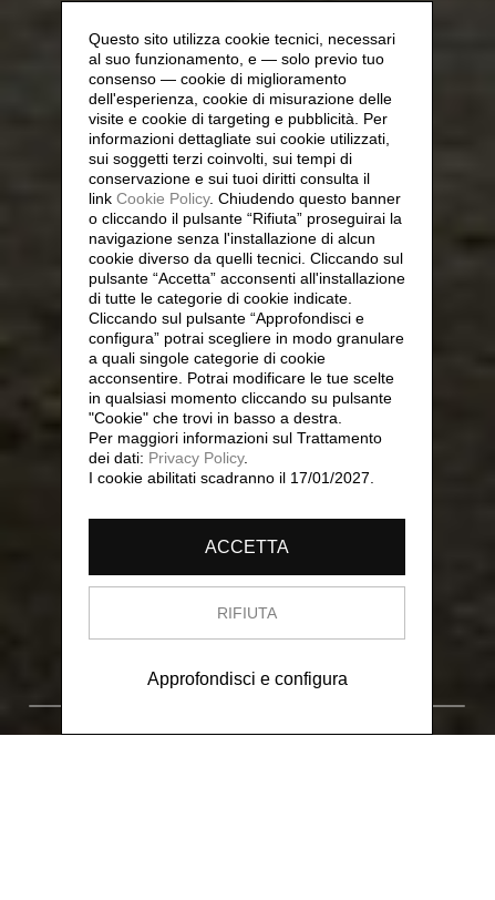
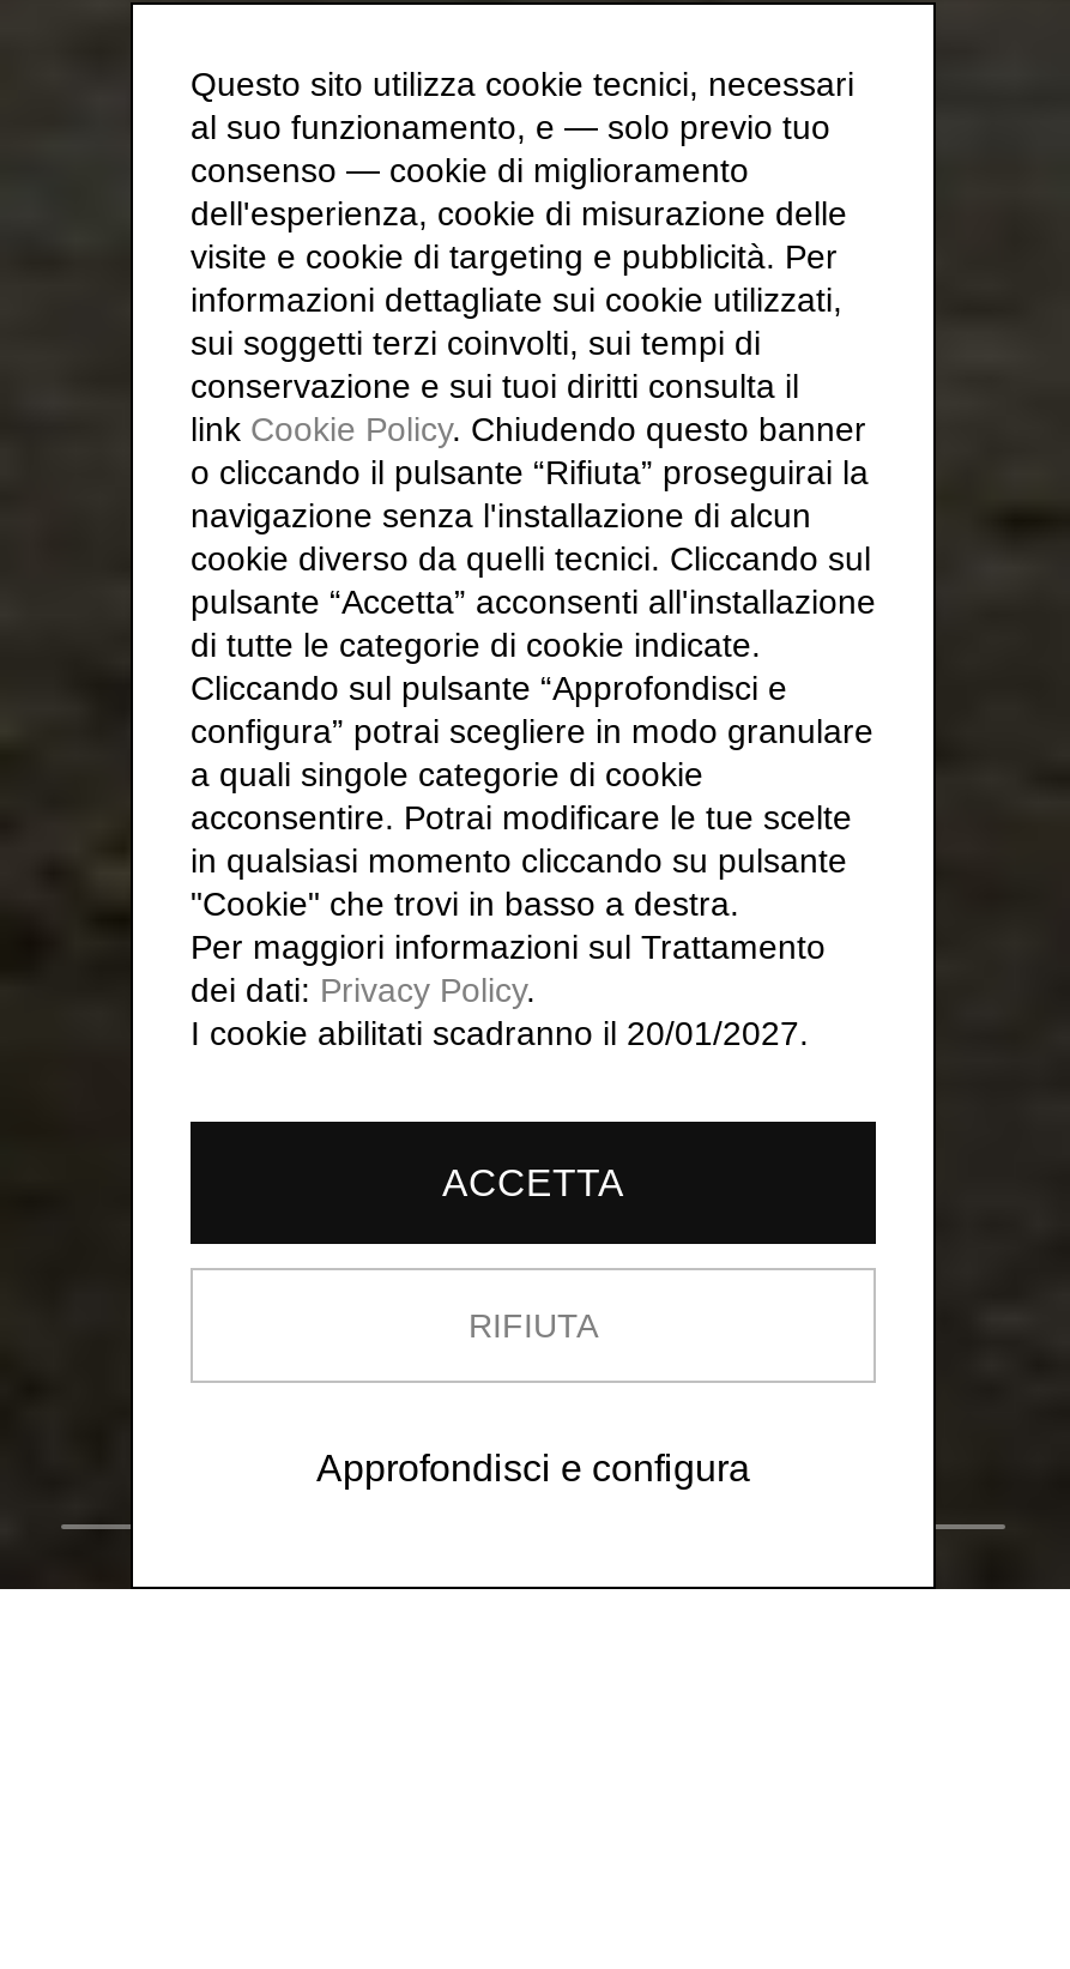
- I cookie abilitati scadranno il 17/01/2027.
+ I cookie abilitati scadranno il 20/01/2027.
